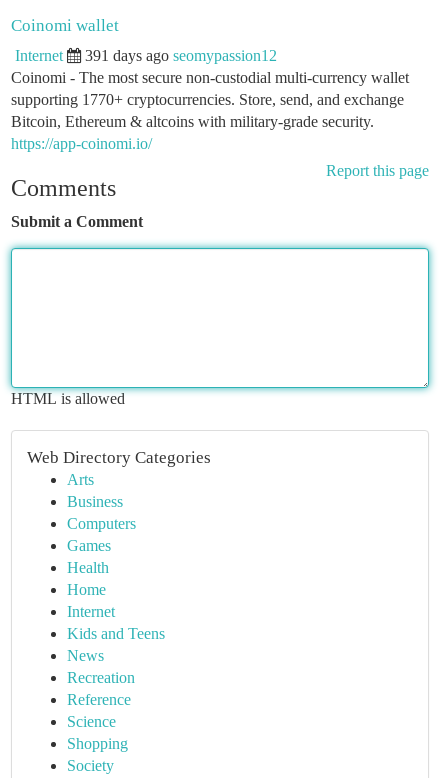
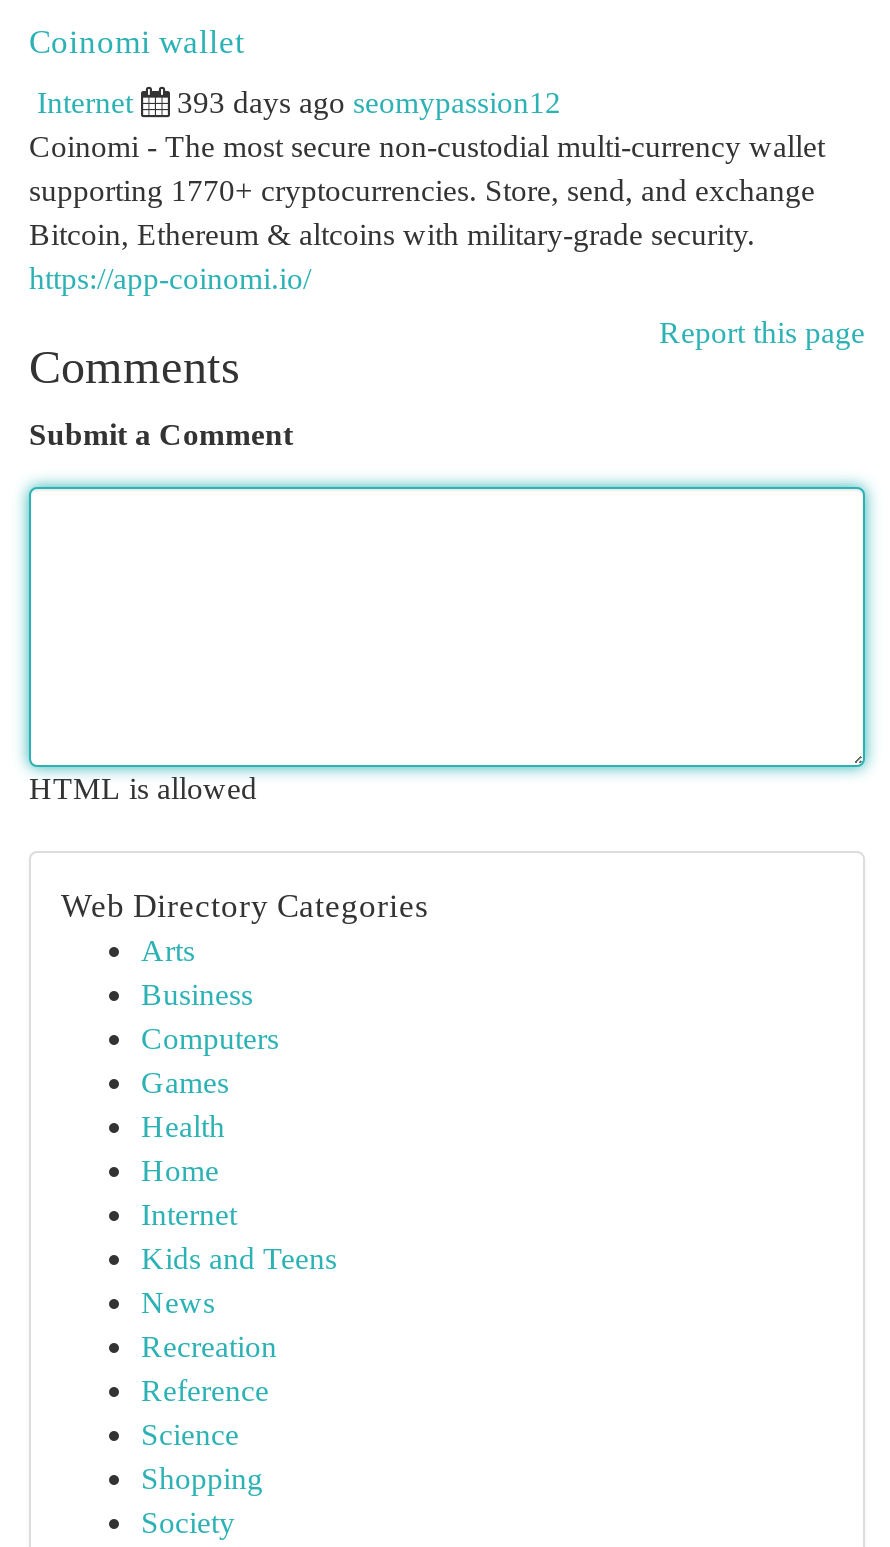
- 391 days ago seomypassion12
+ 393 days ago seomypassion12
